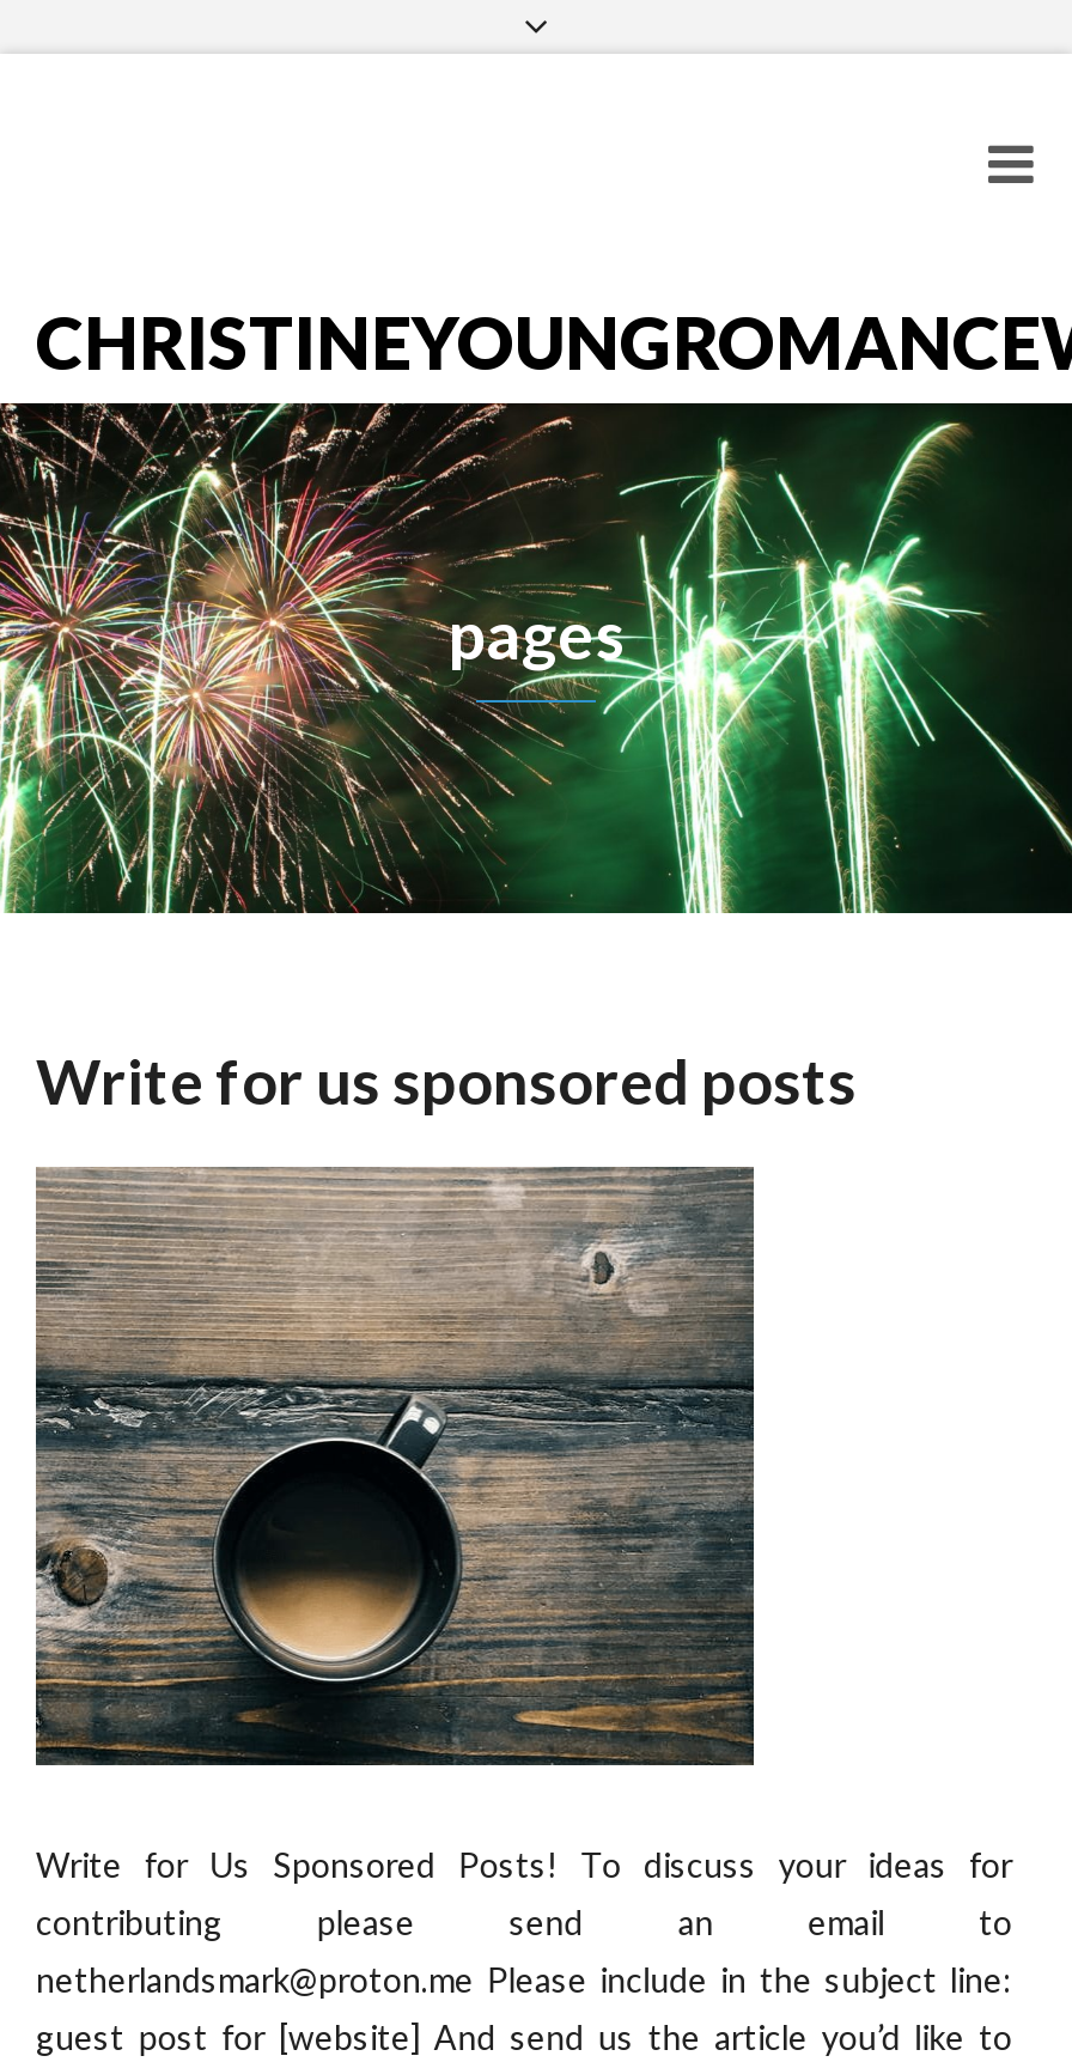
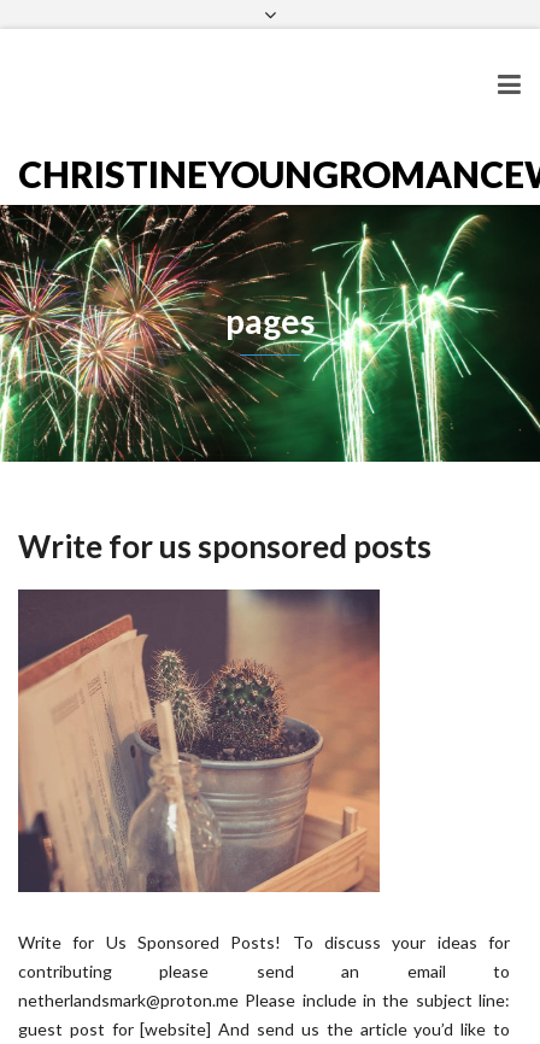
- [image]
+ [image]
